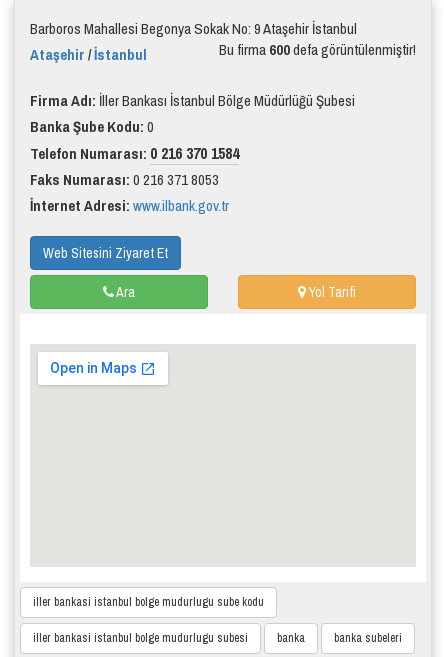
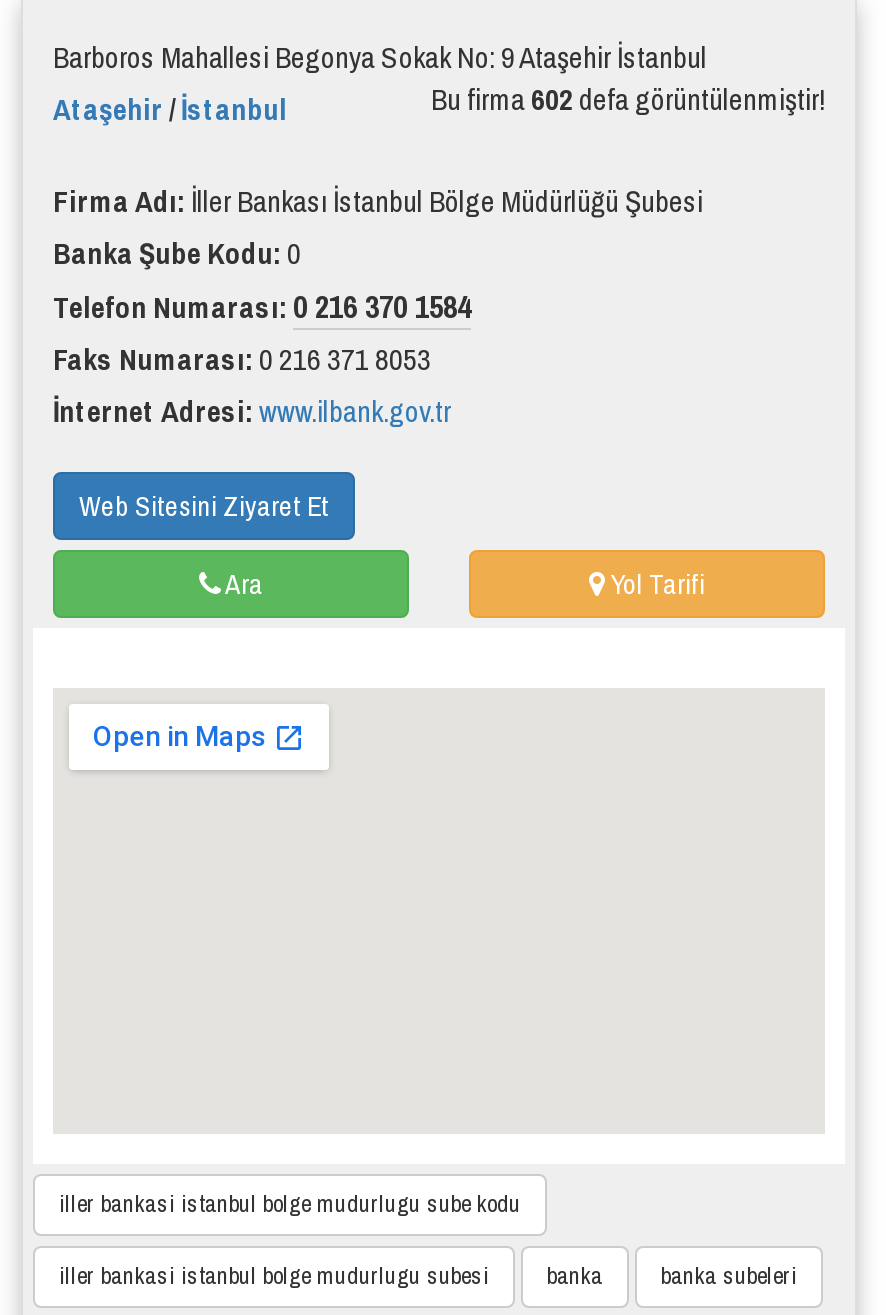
- Bu firma600 defa görüntülenmiştir!
+ Bu firma602 defa görüntülenmiştir!
